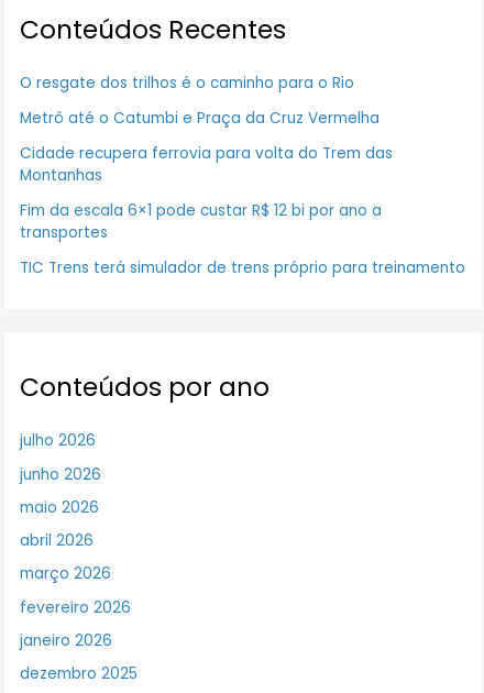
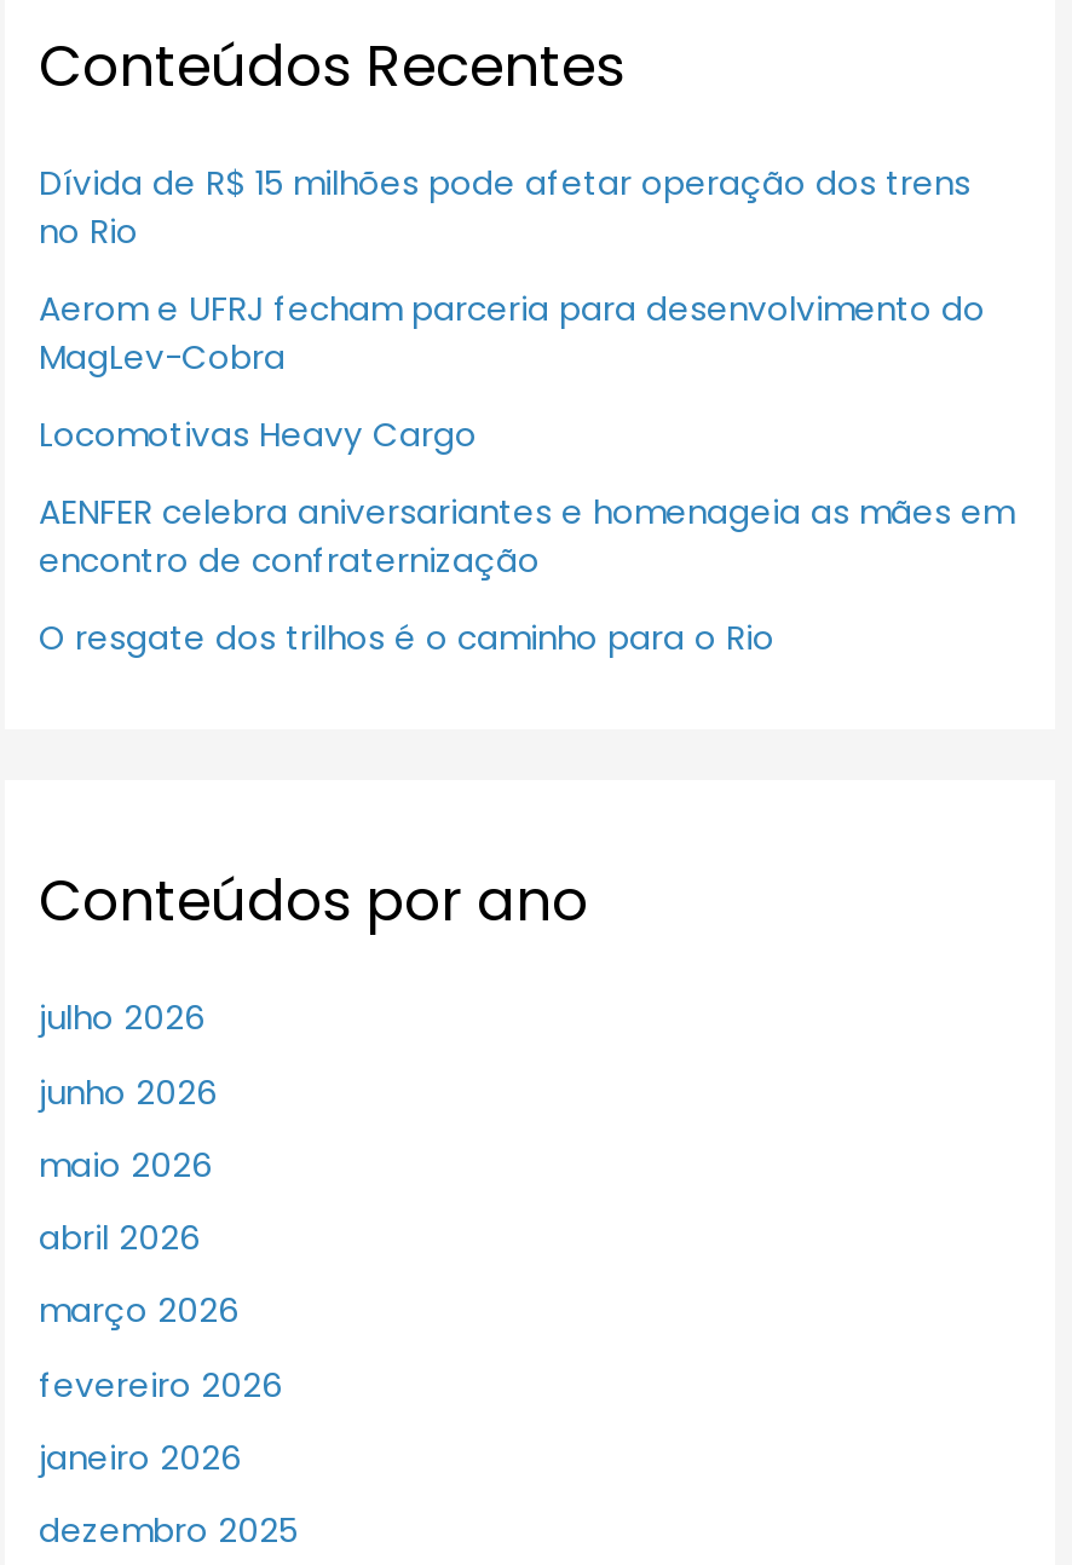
+ Dívida de R$ 15 milhões pode afetar operação dos trens
+ no Rio
+ Aerom e UFRJ fecham parceria para desenvolvimento do
+ MagLev-Cobra
+ Locomotivas Heavy Cargo
+ AENFER celebra aniversariantes e homenageia as mães em
+ encontro de confraternização

moved down: O resgate dos trilhos é o caminho para o Rio

- Metrô até o Catumbi e Praça da Cruz Vermelha
- Cidade recupera ferrovia para volta do Trem das
- Montanhas
- Fim da escala 6×1 pode custar R$ 12 bi por ano a
- transportes
- TIC Trens terá simulador de trens próprio para treinamento
